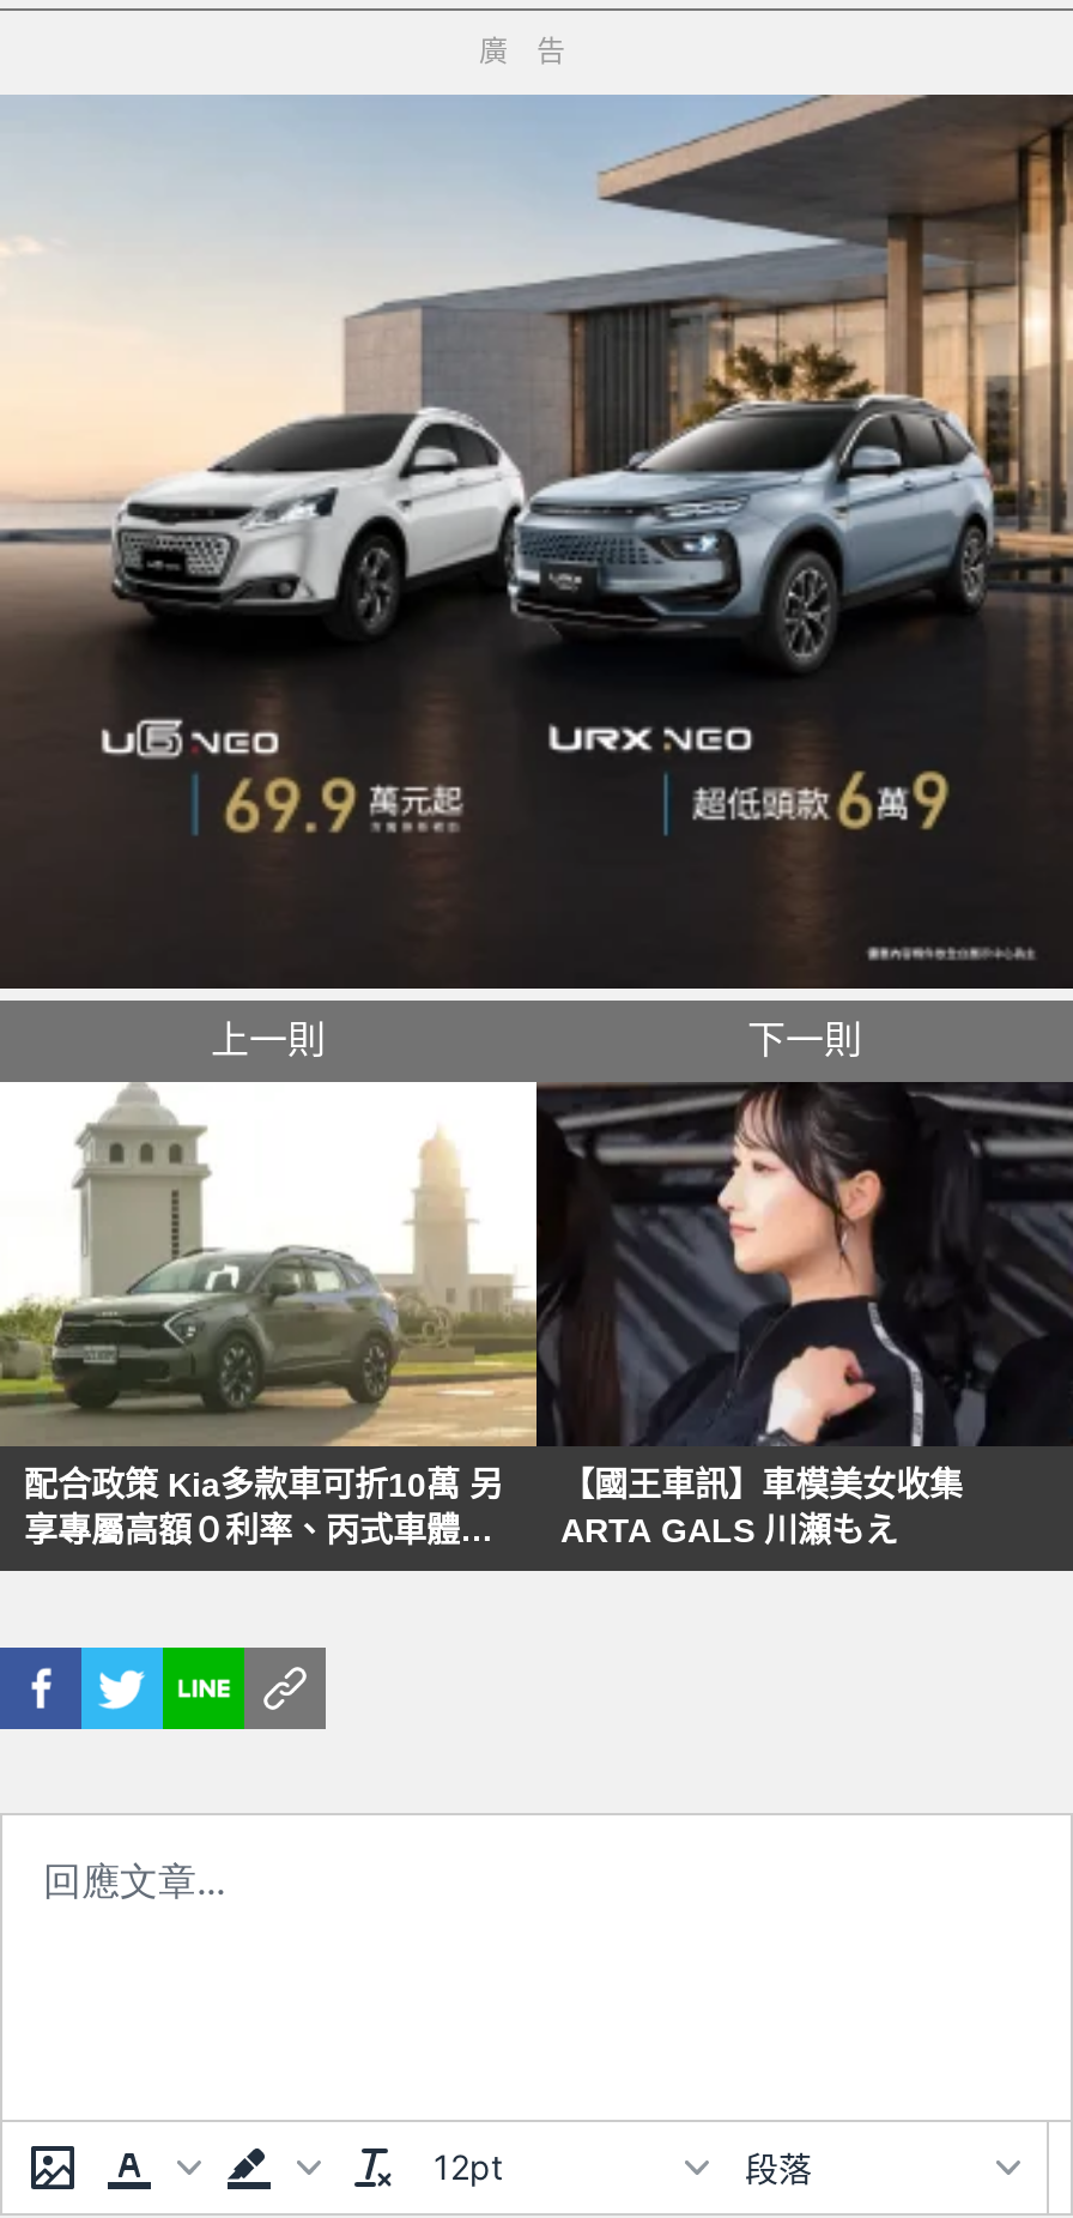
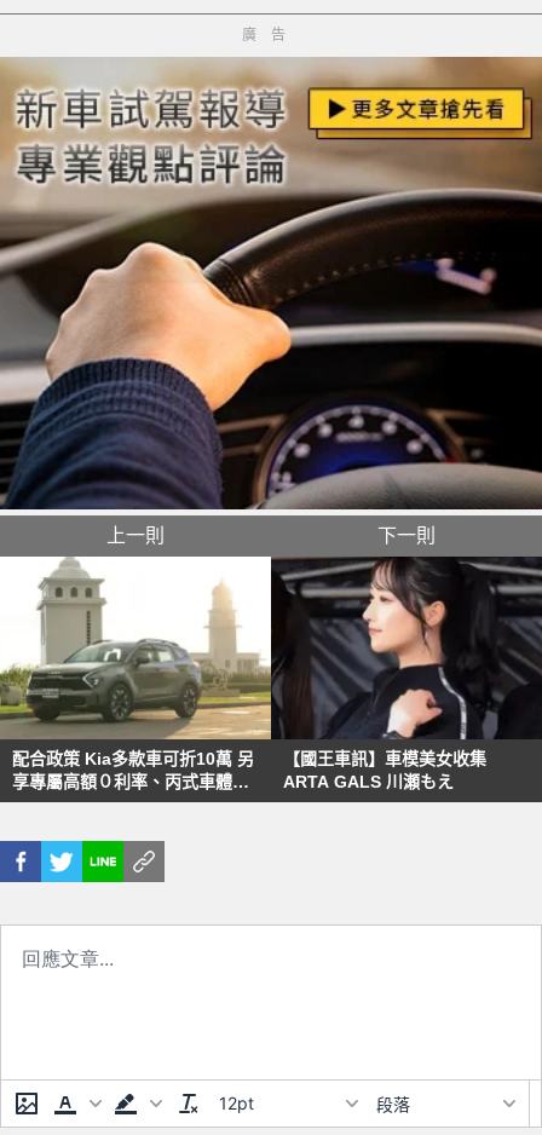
- [image]
+ [image]
